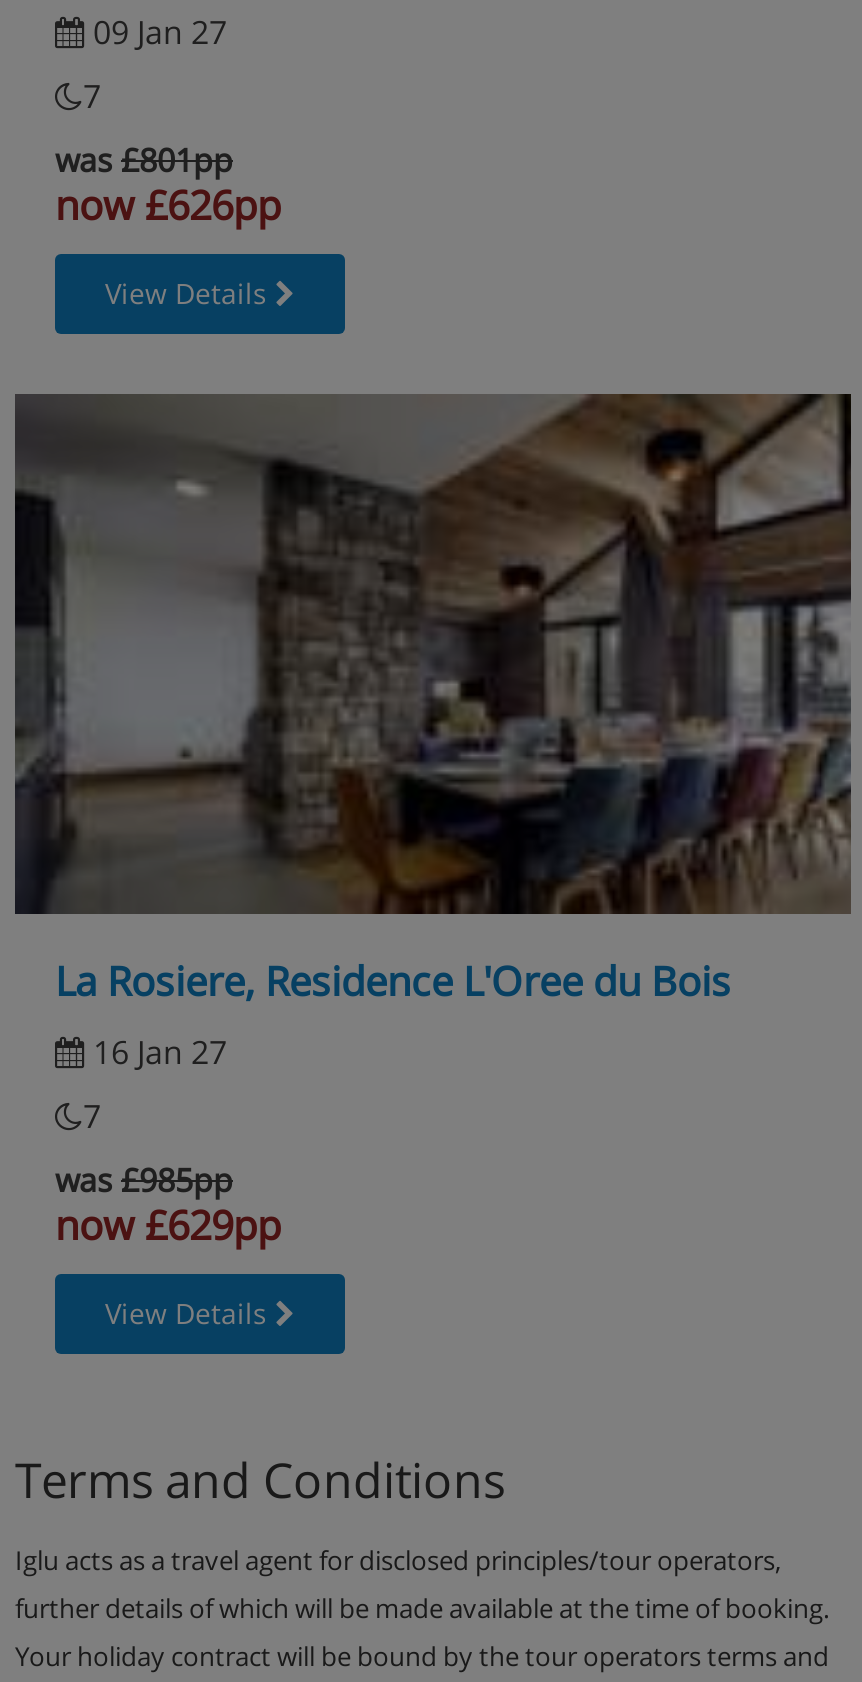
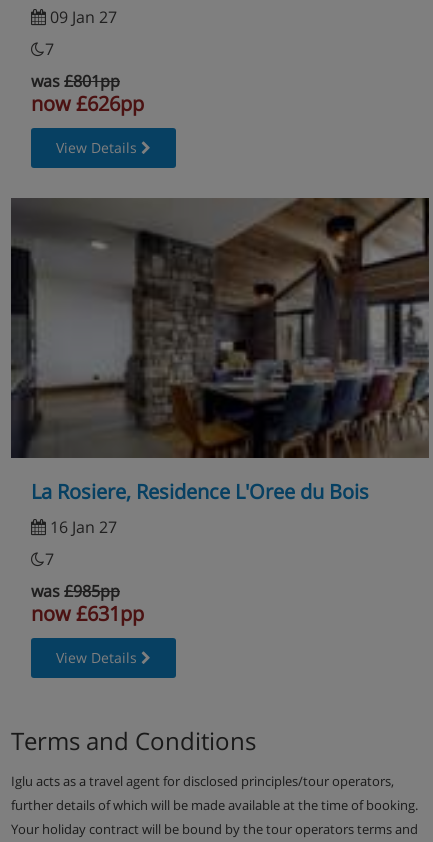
- now £629pp
+ now £631pp
